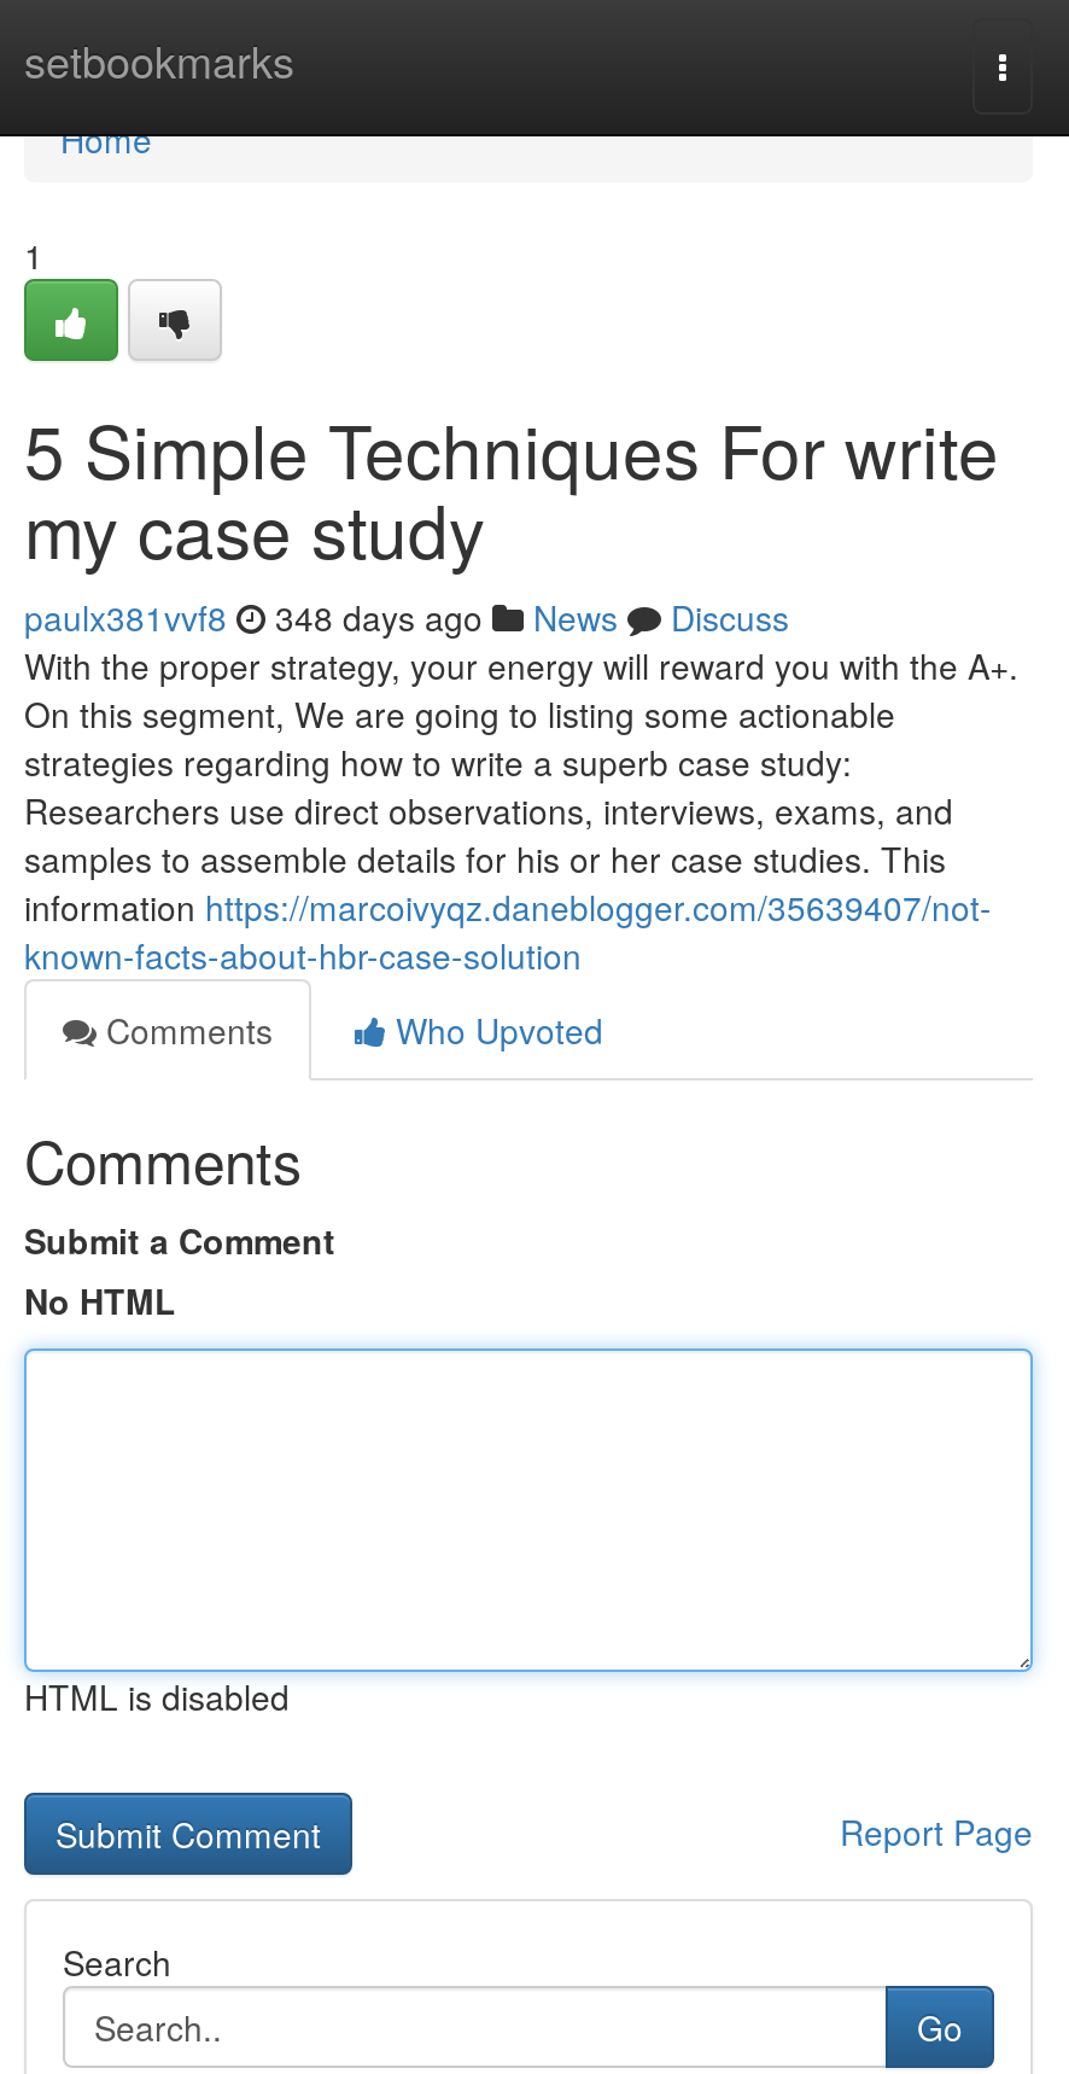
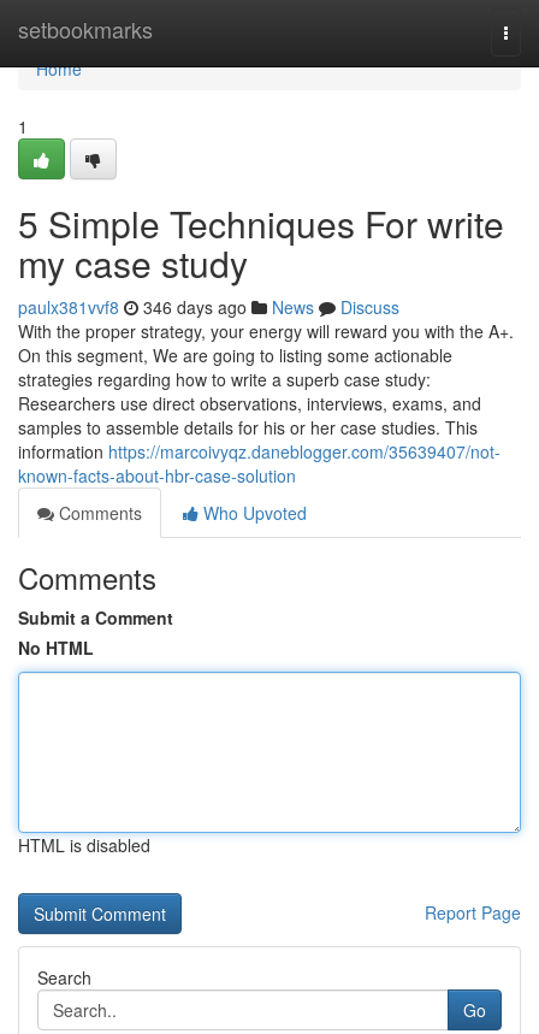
- paulx381vvf8 348 days ago News Discuss
+ paulx381vvf8 346 days ago News Discuss
